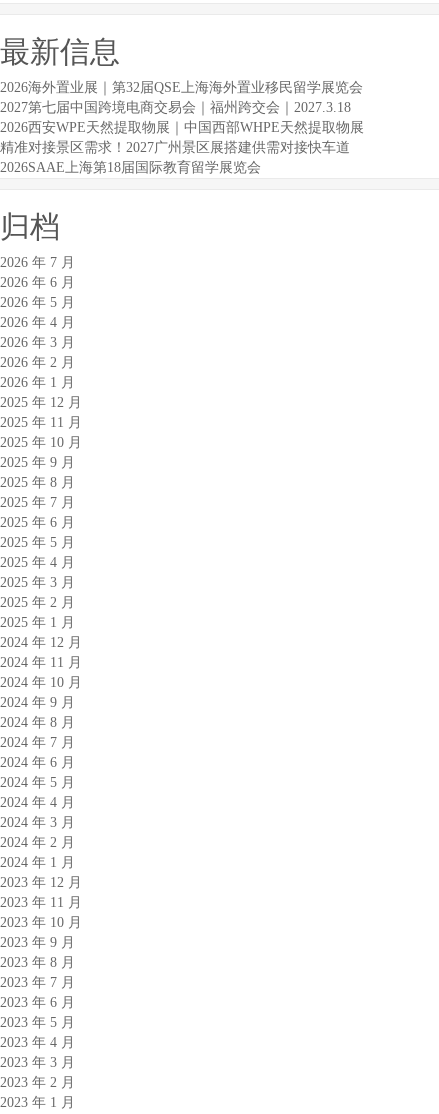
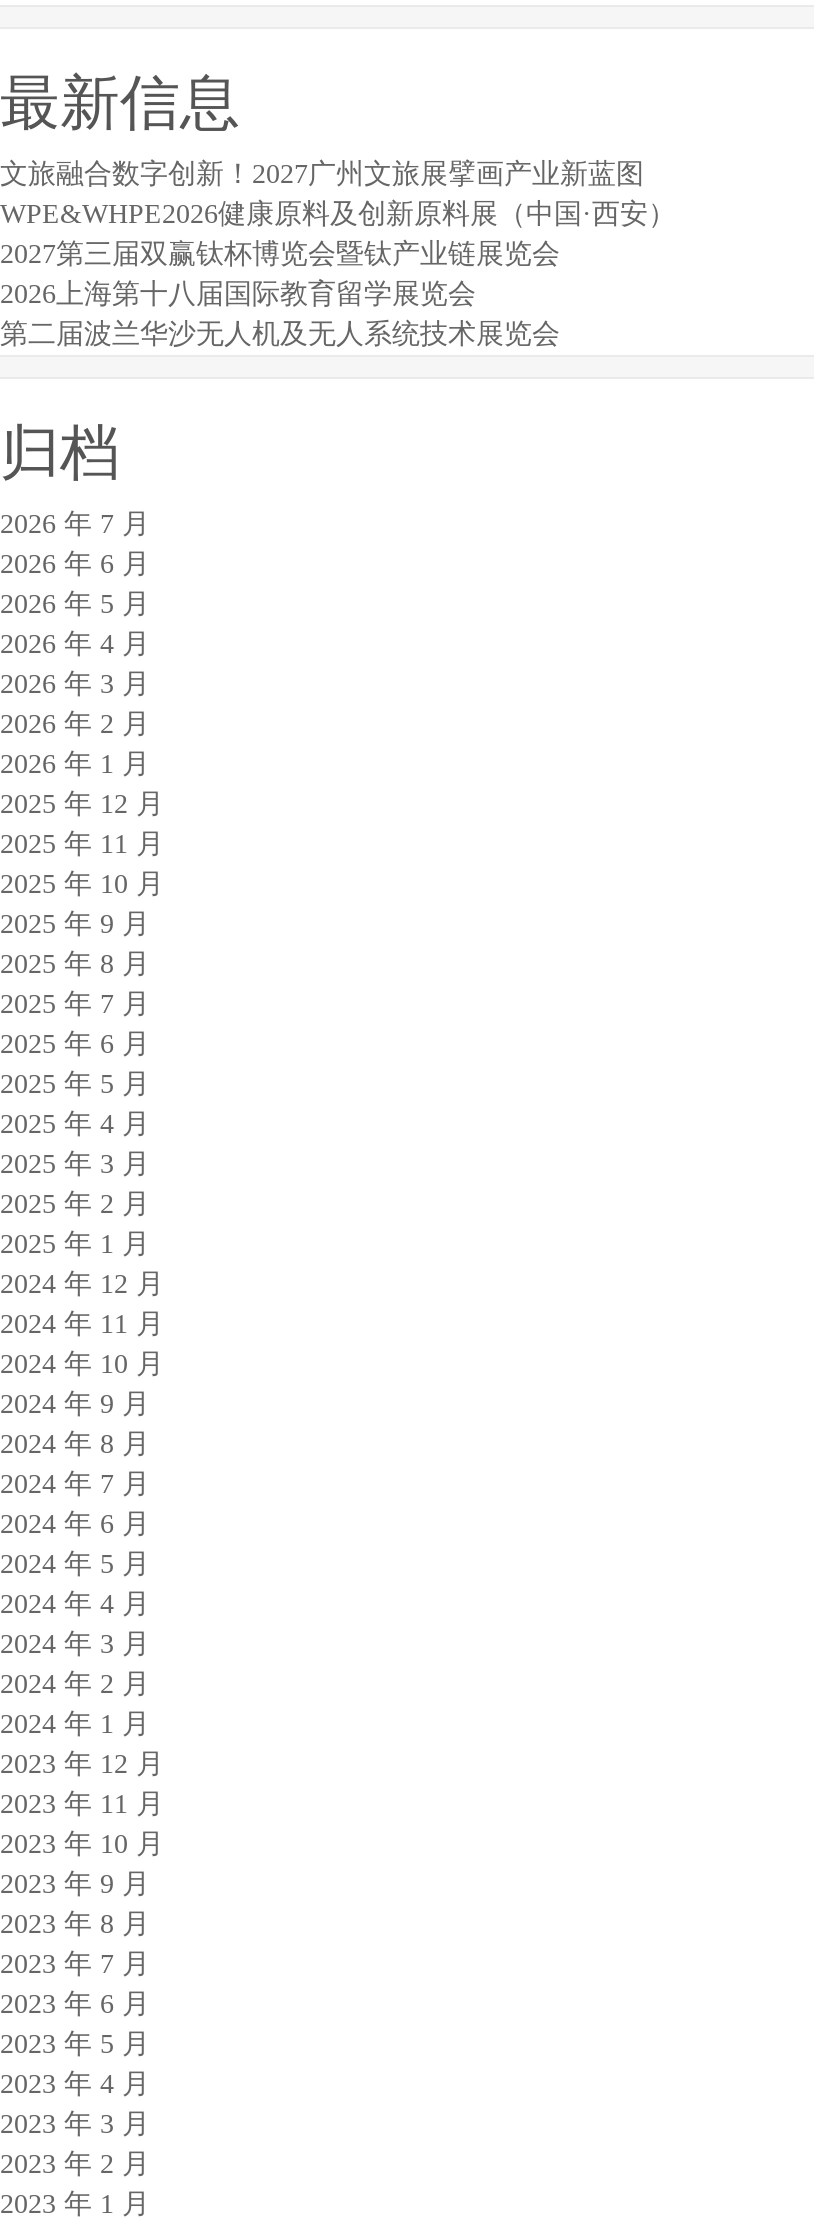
- 2026海外置业展｜第32届QSE上海海外置业移民留学展览会
- 2027第七届中国跨境电商交易会｜福州跨交会｜2027.3.18
- 2026西安WPE天然提取物展｜中国西部WHPE天然提取物展
- 精准对接景区需求！2027广州景区展搭建供需对接快车道
- 2026SAAE上海第18届国际教育留学展览会
+ 文旅融合数字创新！2027广州文旅展擘画产业新蓝图
+ WPE&WHPE2026健康原料及创新原料展（中国·西安）
+ 2027第三届双赢钛杯博览会暨钛产业链展览会
+ 2026上海第十八届国际教育留学展览会
+ 第二届波兰华沙无人机及无人系统技术展览会
